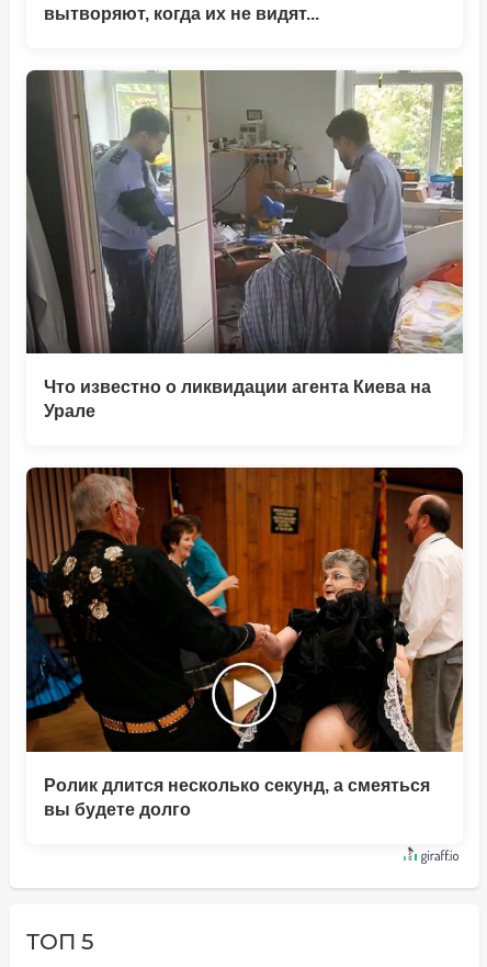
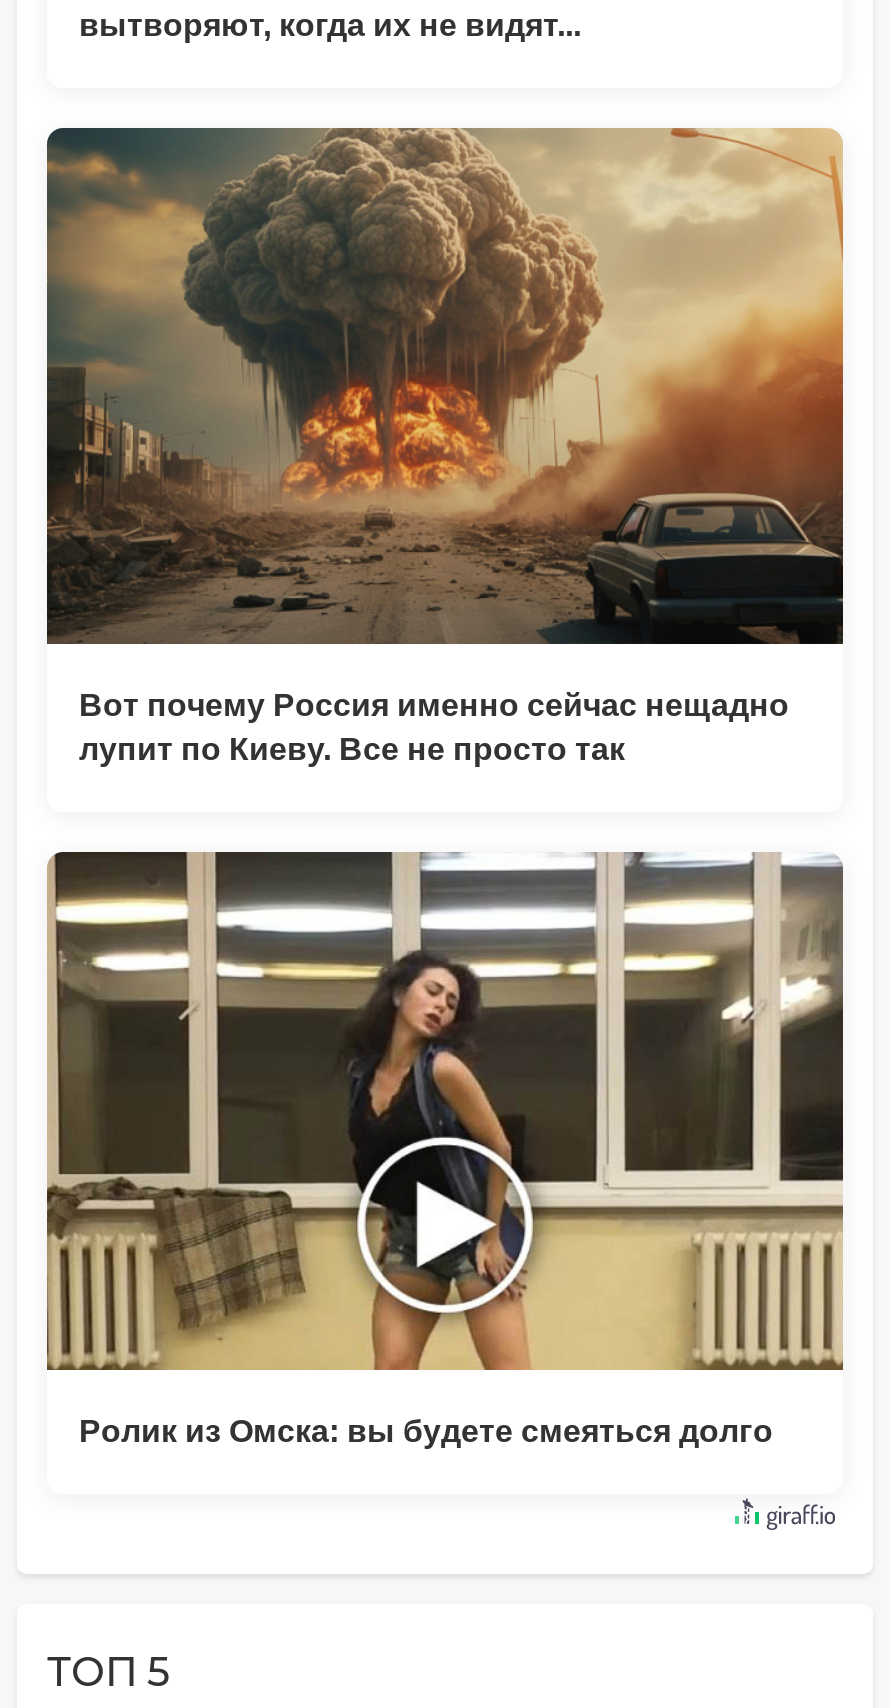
- [image]
- Что известно о ликвидации агента Киева на
- Урале
+ [image]
+ Вот почему Россия именно сейчас нещадно
+ лупит по Киеву. Все не просто так

- [image]
- Ролик длится несколько секунд, а смеяться
- вы будете долго
+ [image]
+ Ролик из Омска: вы будете смеяться долго
